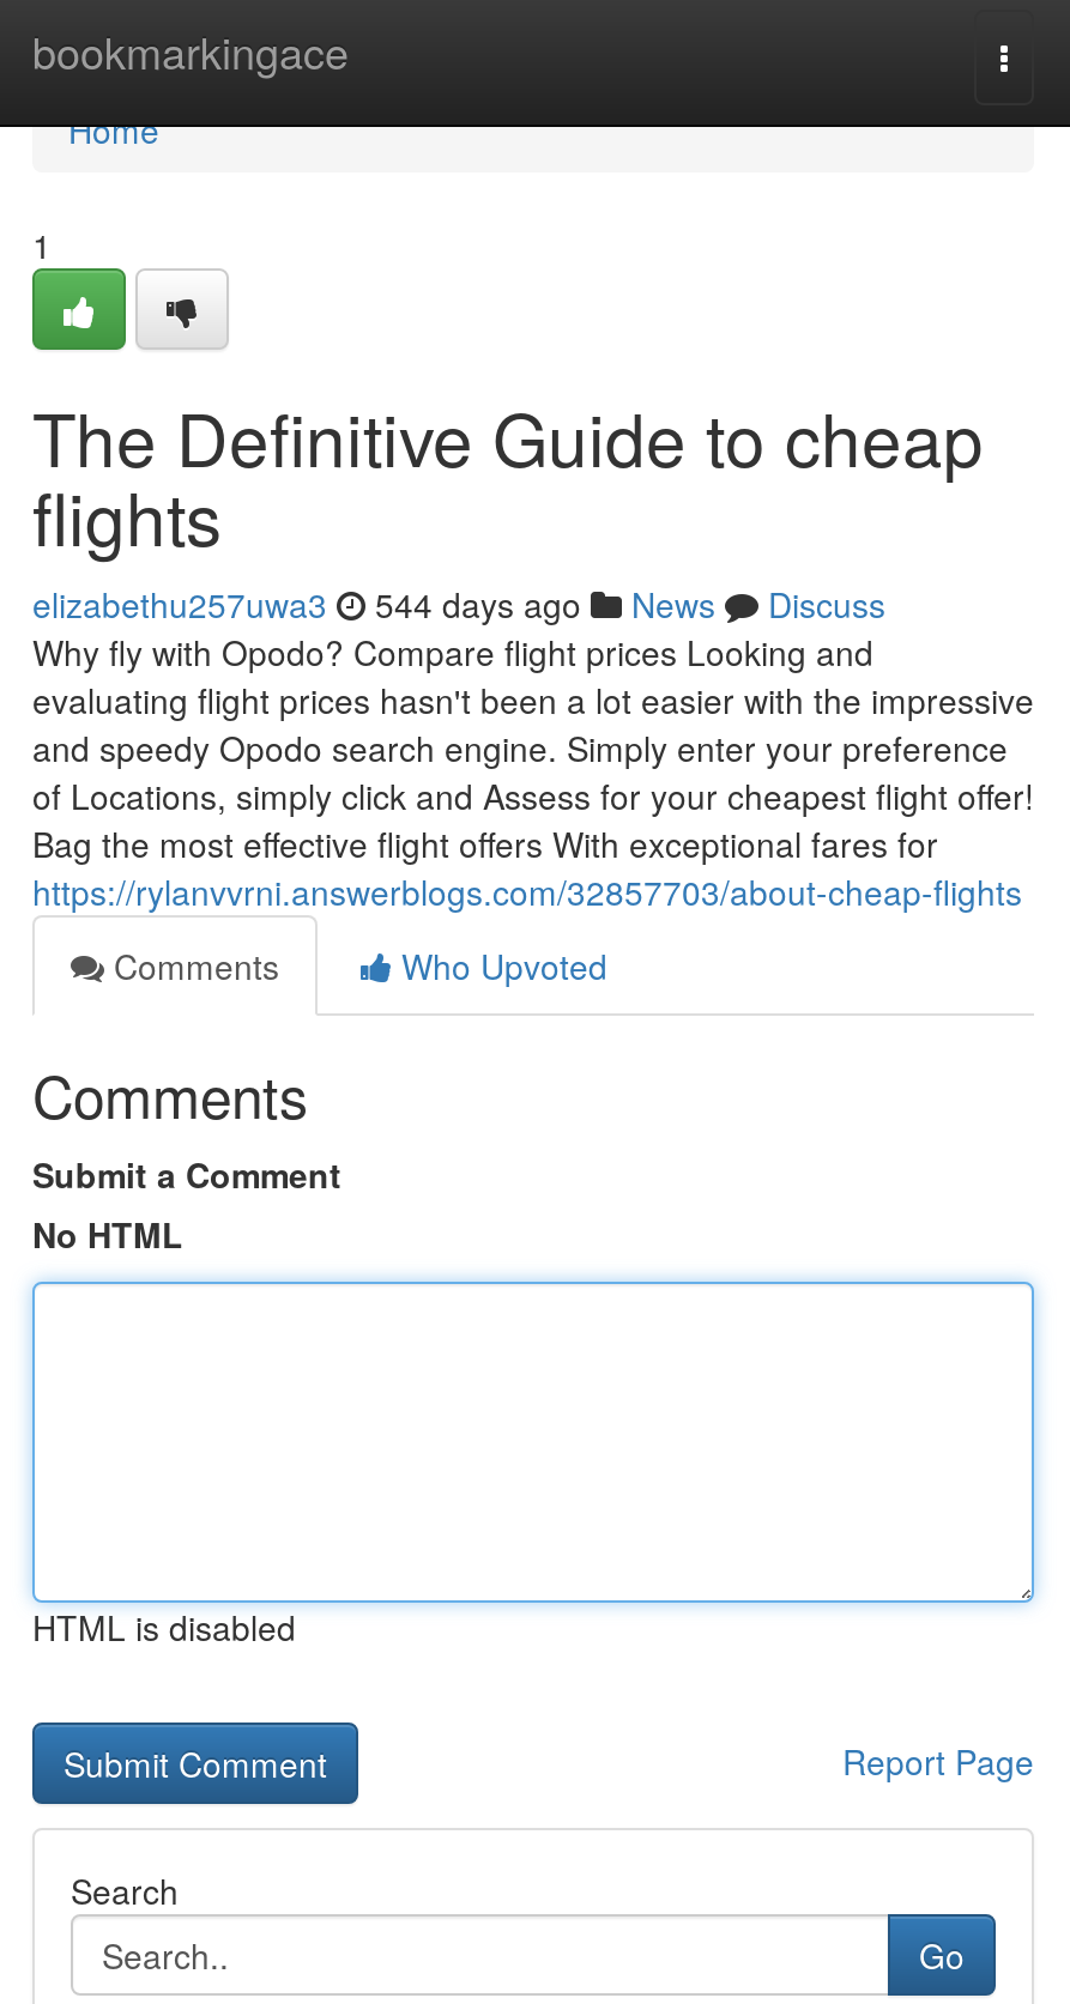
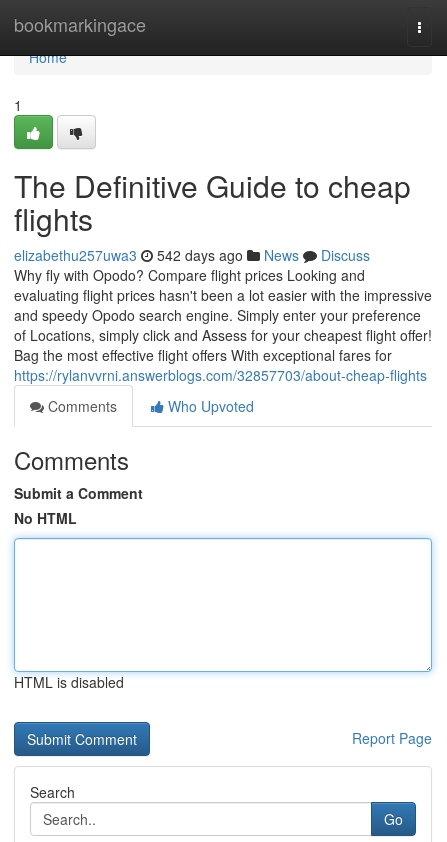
- elizabethu257uwa3 544 days ago News Discuss
+ elizabethu257uwa3 542 days ago News Discuss
